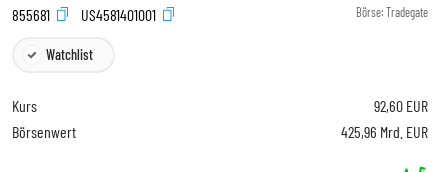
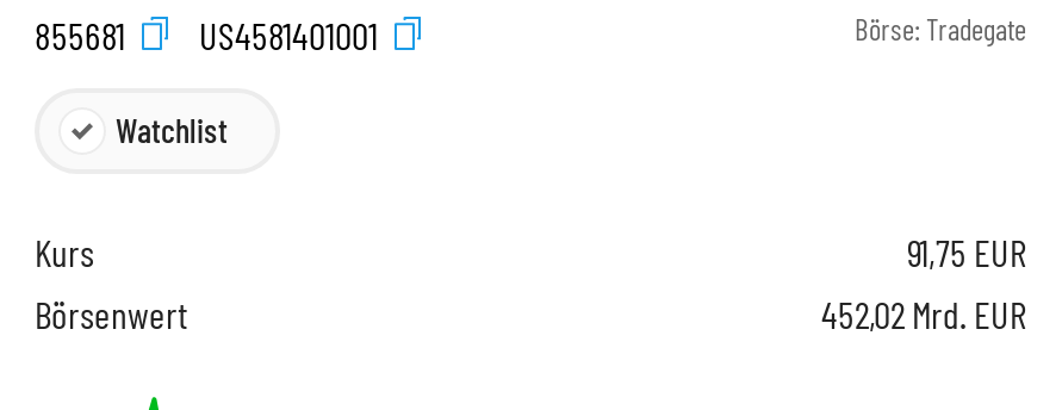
- 92,60 EUR
+ 91,75 EUR

- 425,96 Mrd. EUR
+ 452,02 Mrd. EUR
